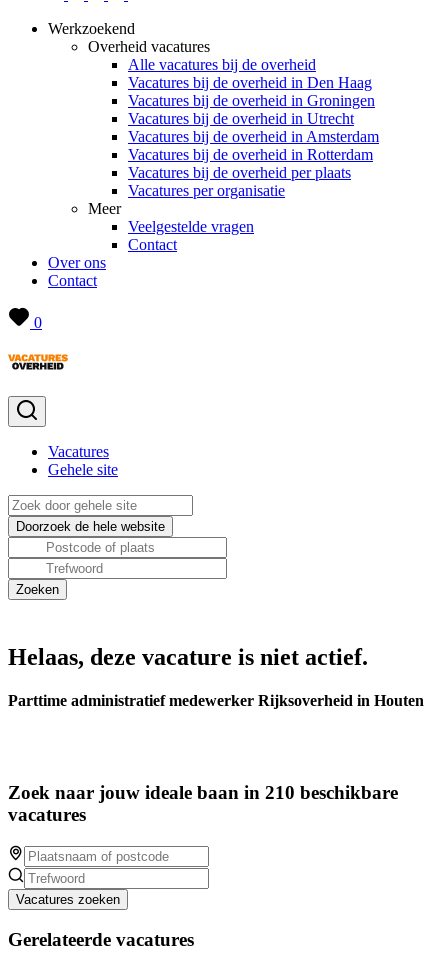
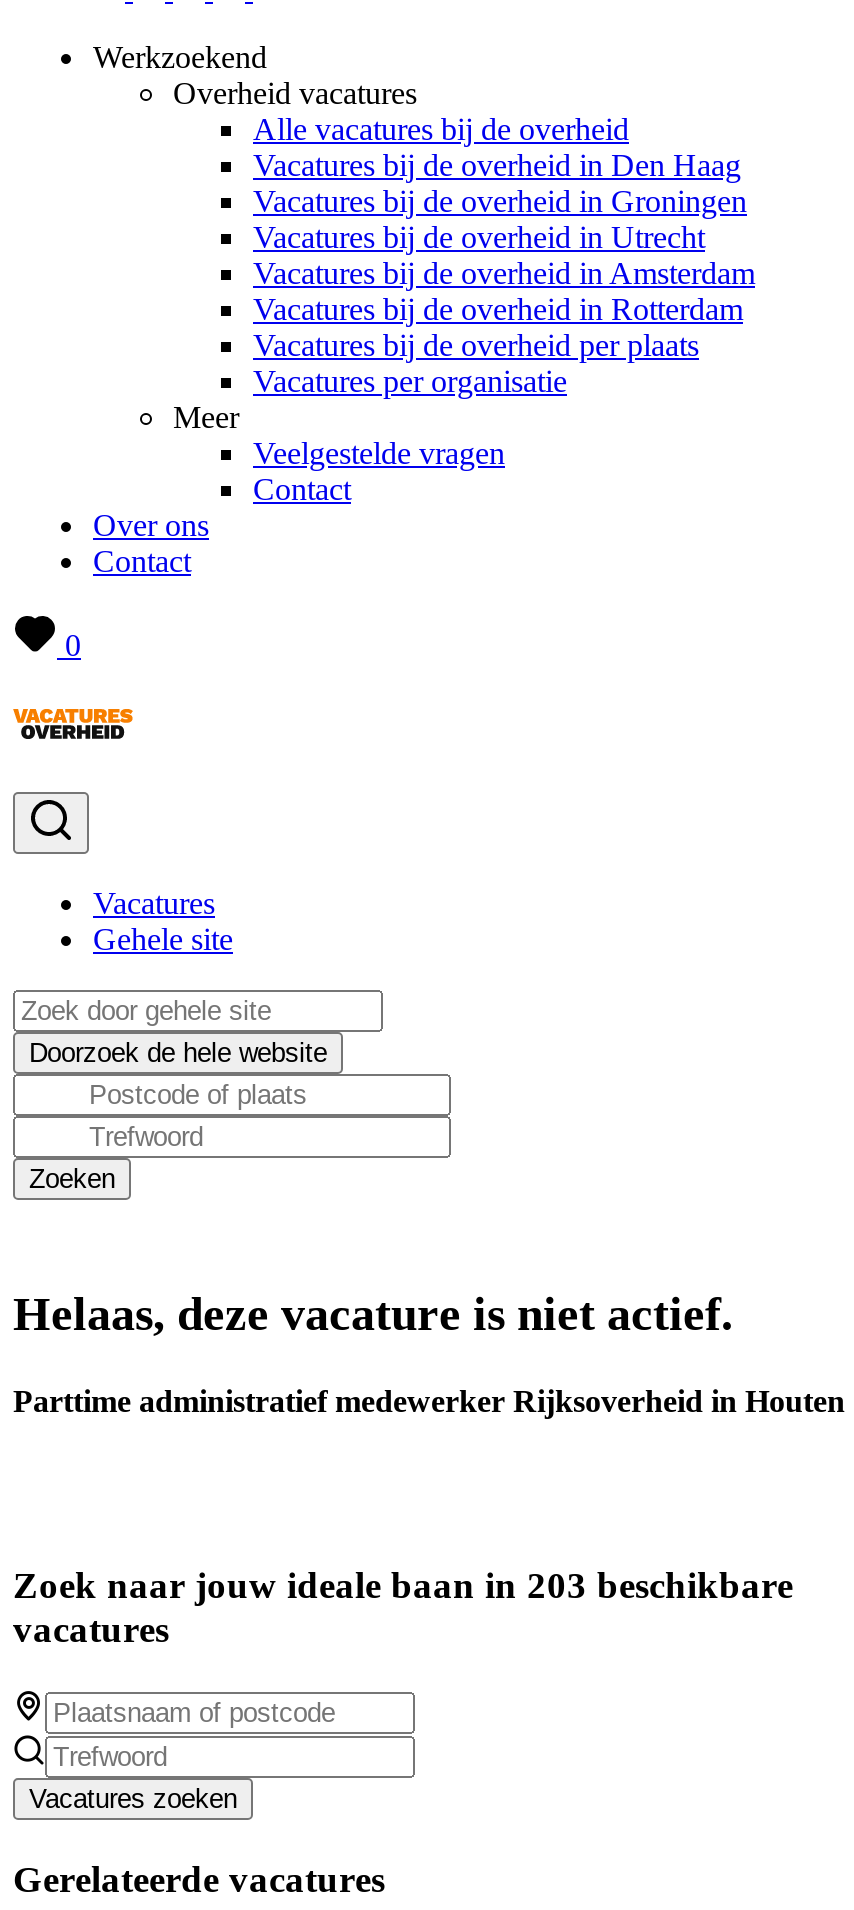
- Zoek naar jouw ideale baan in 210 beschikbare
+ Zoek naar jouw ideale baan in 203 beschikbare
